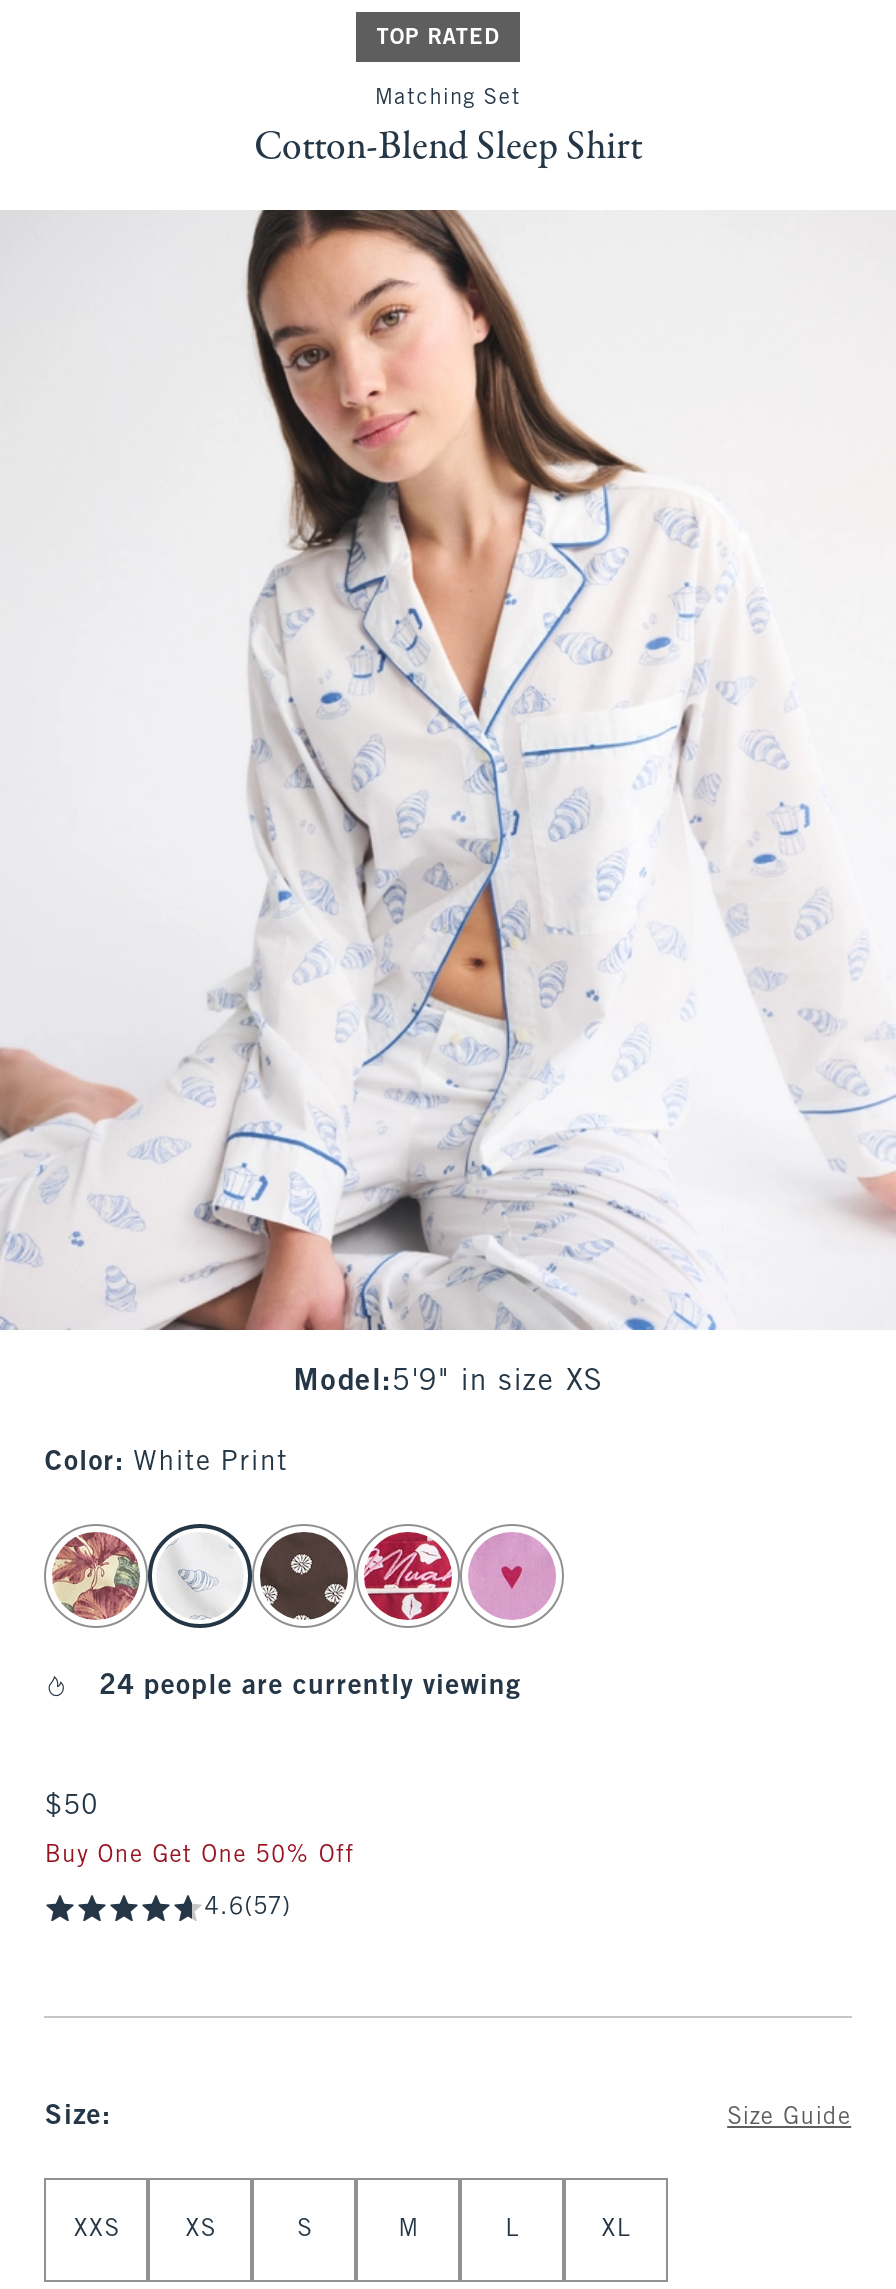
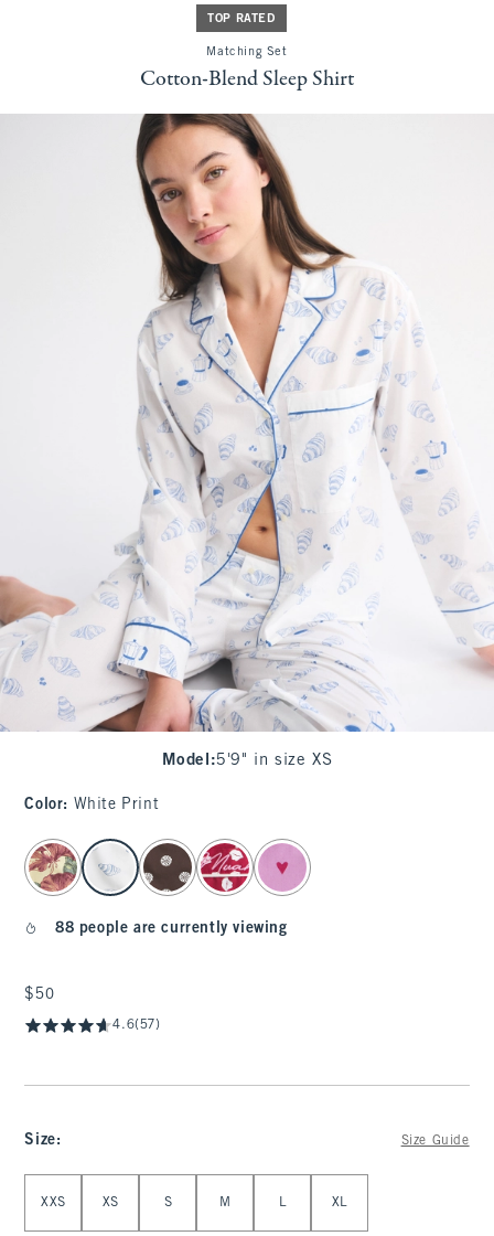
- 24 people are currently viewing
+ 88 people are currently viewing

- Buy One Get One 50% Off
